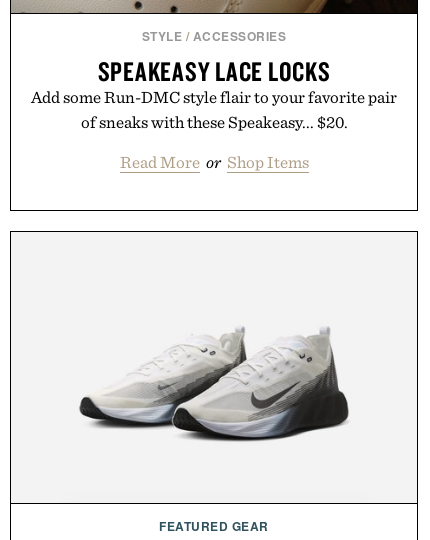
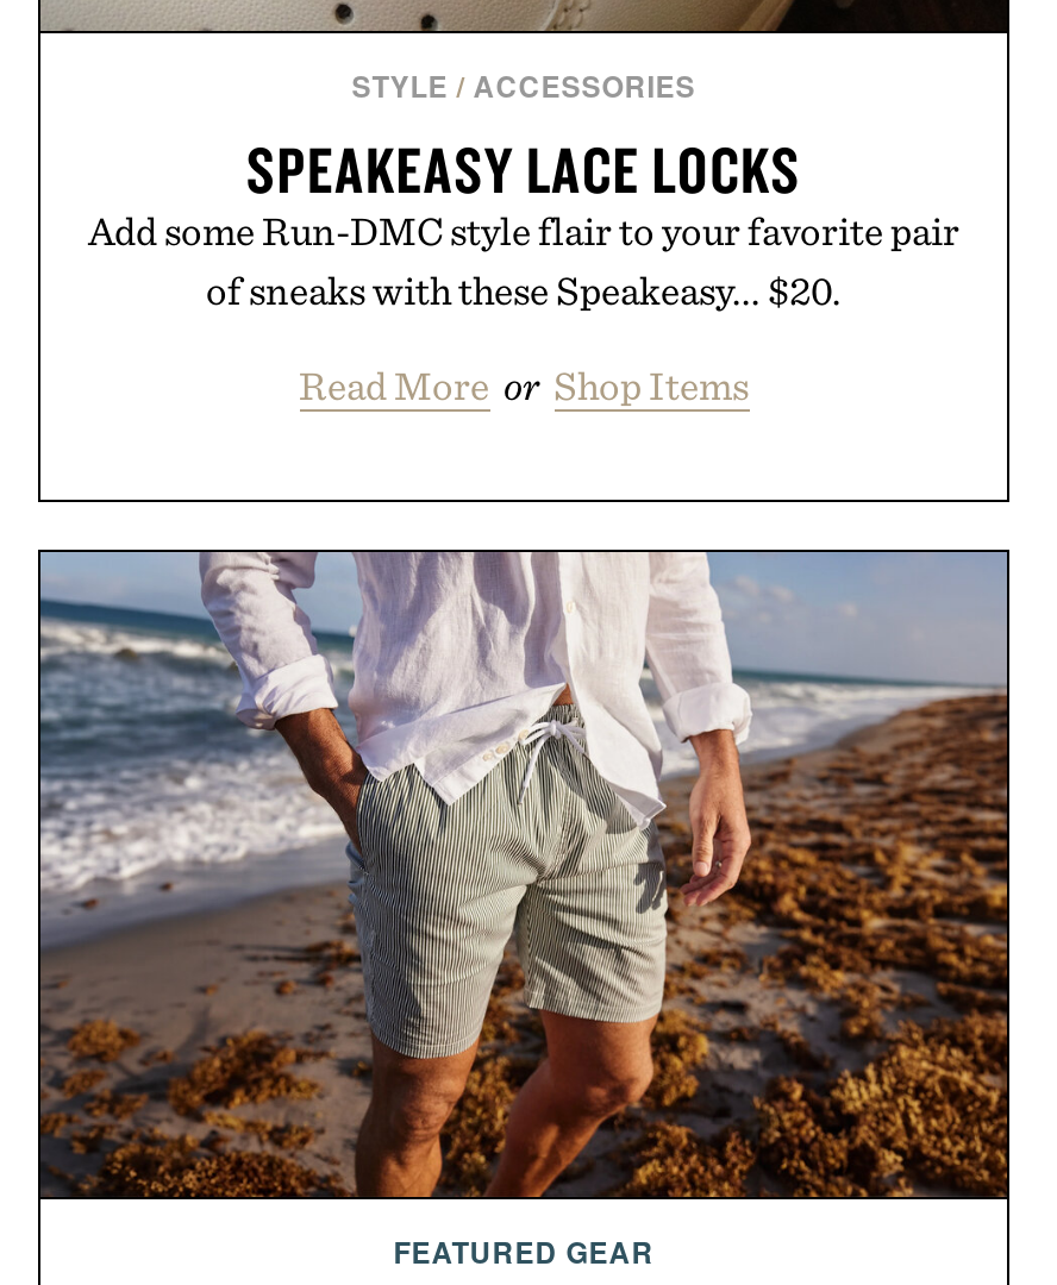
- [image]
+ [image]
